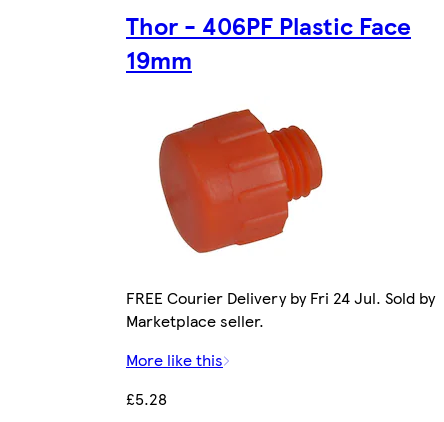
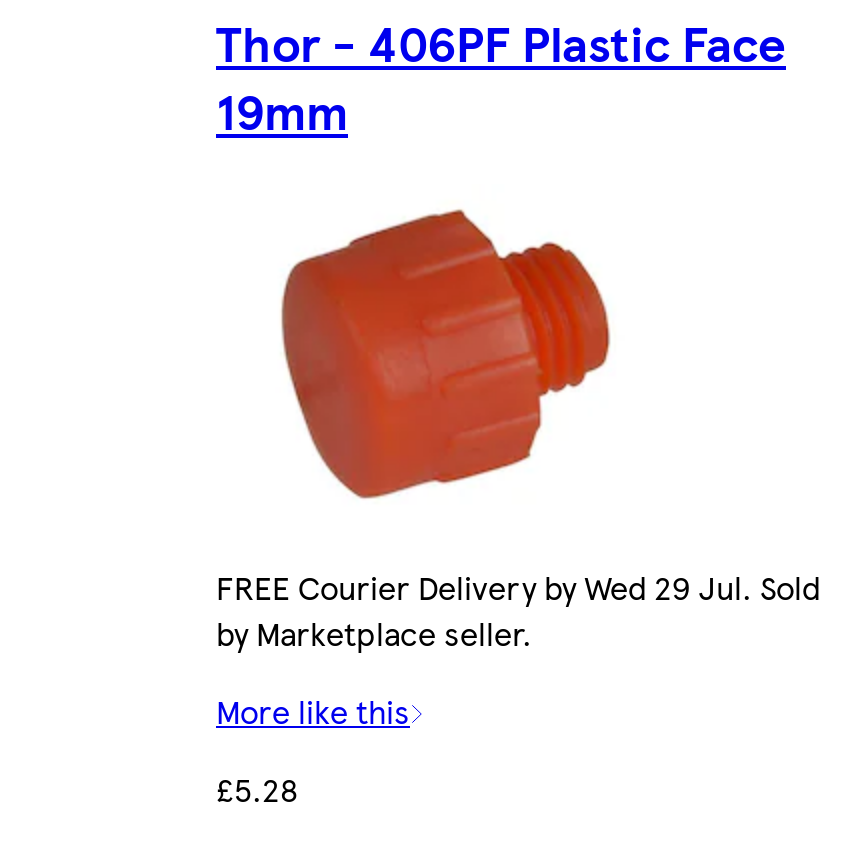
- FREE Courier Delivery by Fri 24 Jul. Sold by
- Marketplace seller.
+ FREE Courier Delivery by Wed 29 Jul. Sold
+ by Marketplace seller.
